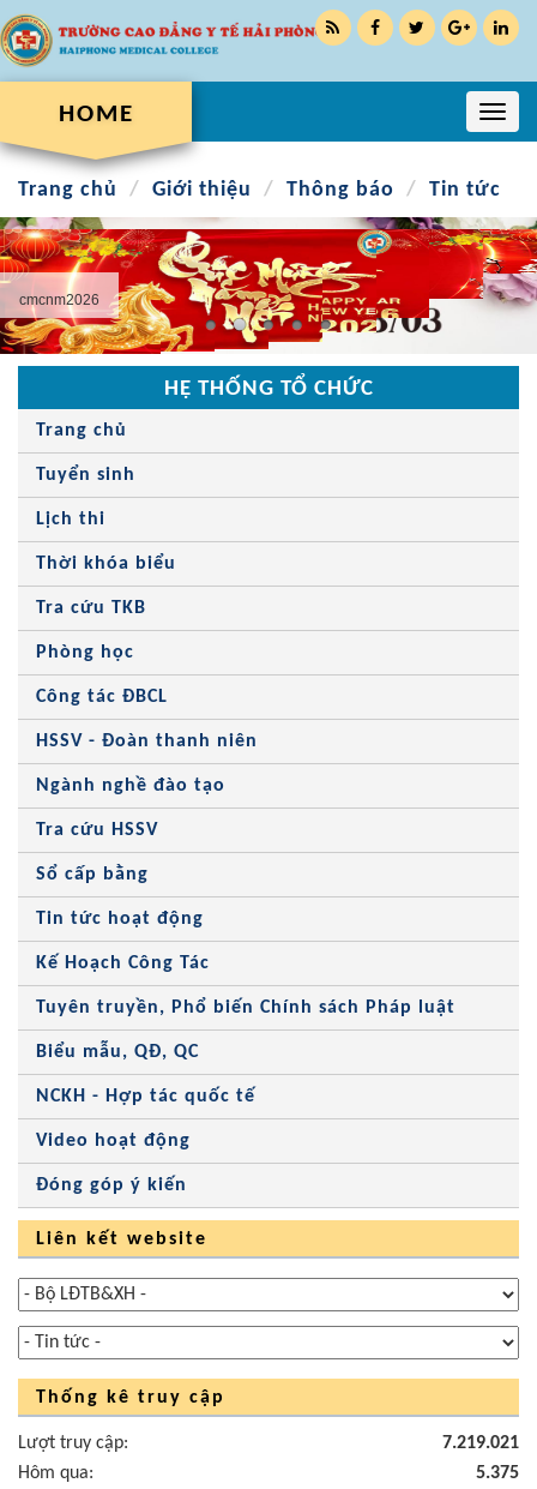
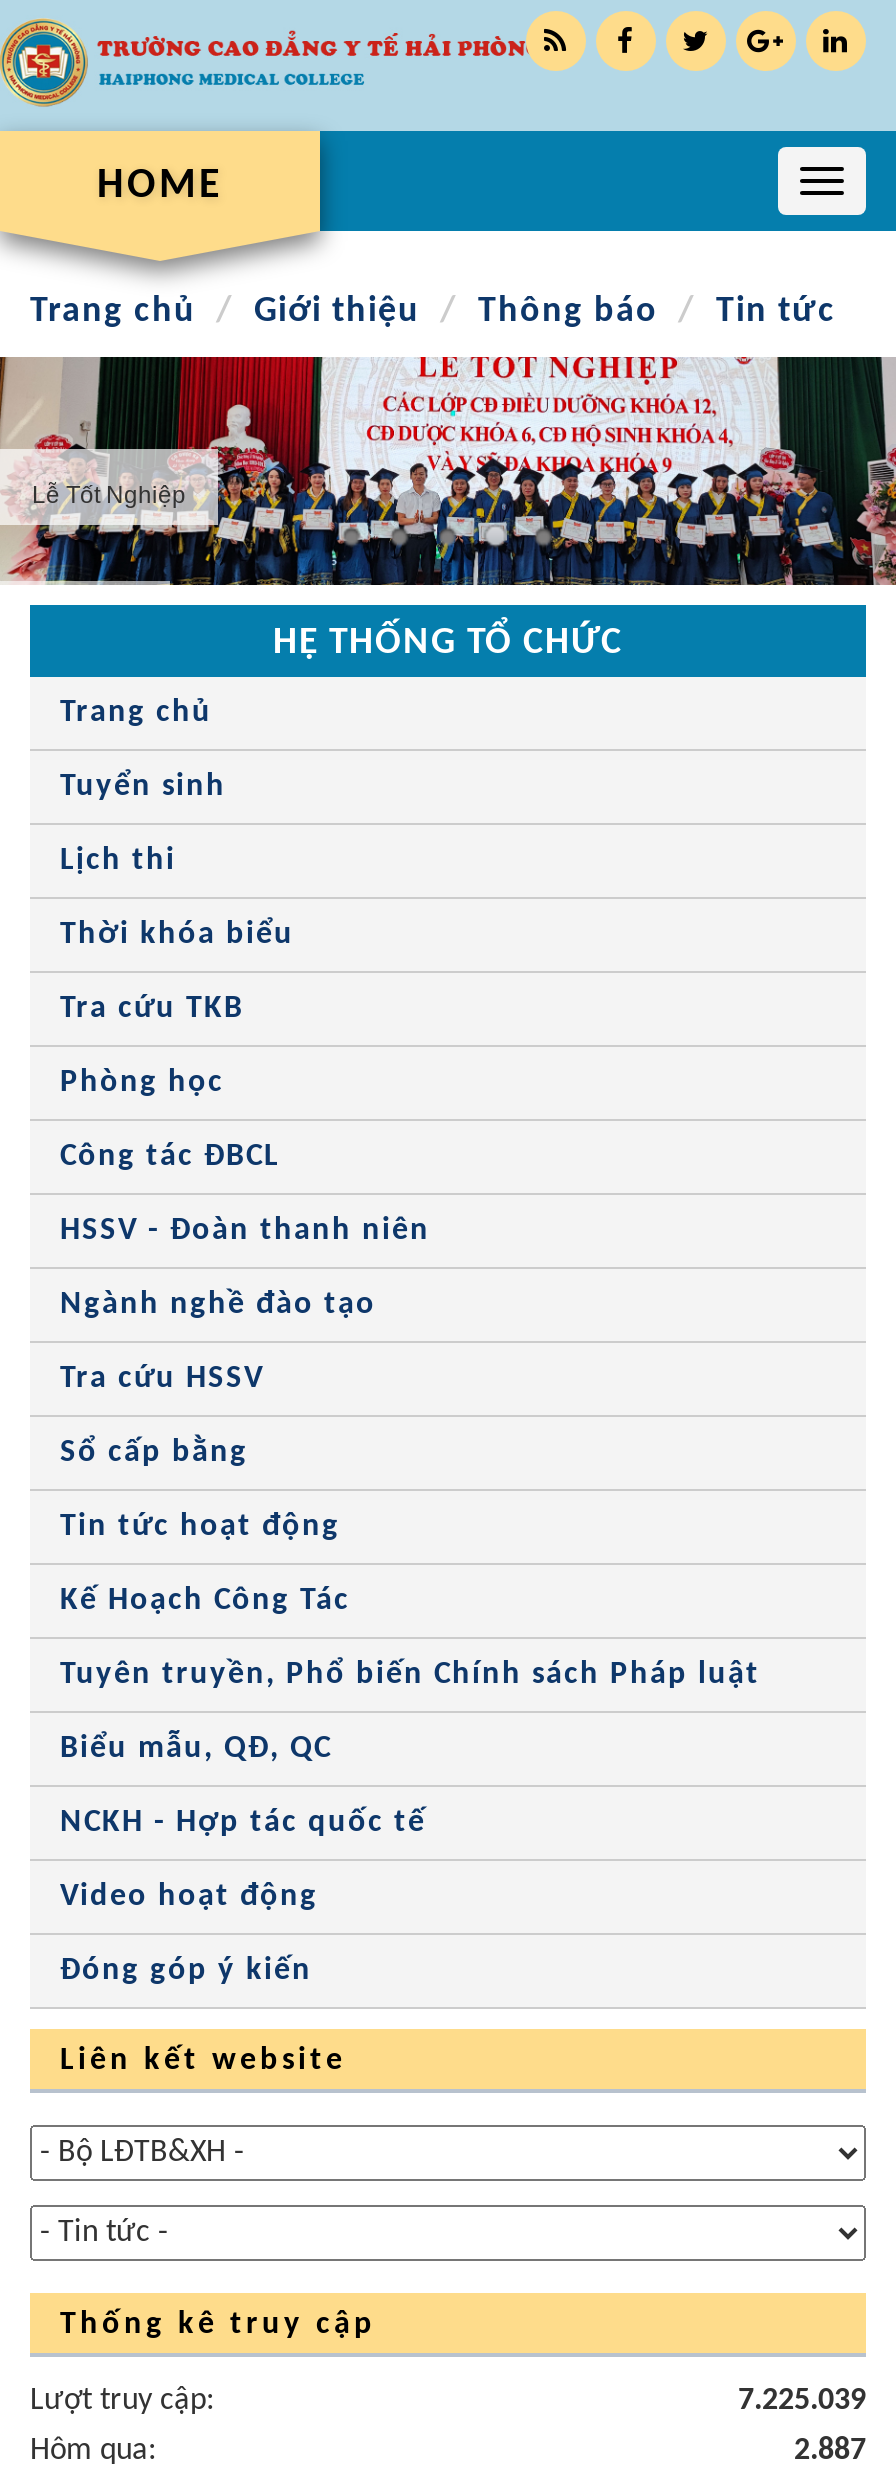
- [image]
- cmcnm2026
+ [image]
+ Lễ Tốt Nghiệp

- 7.219.021
+ 7.225.039

- 5.375
+ 2.887
